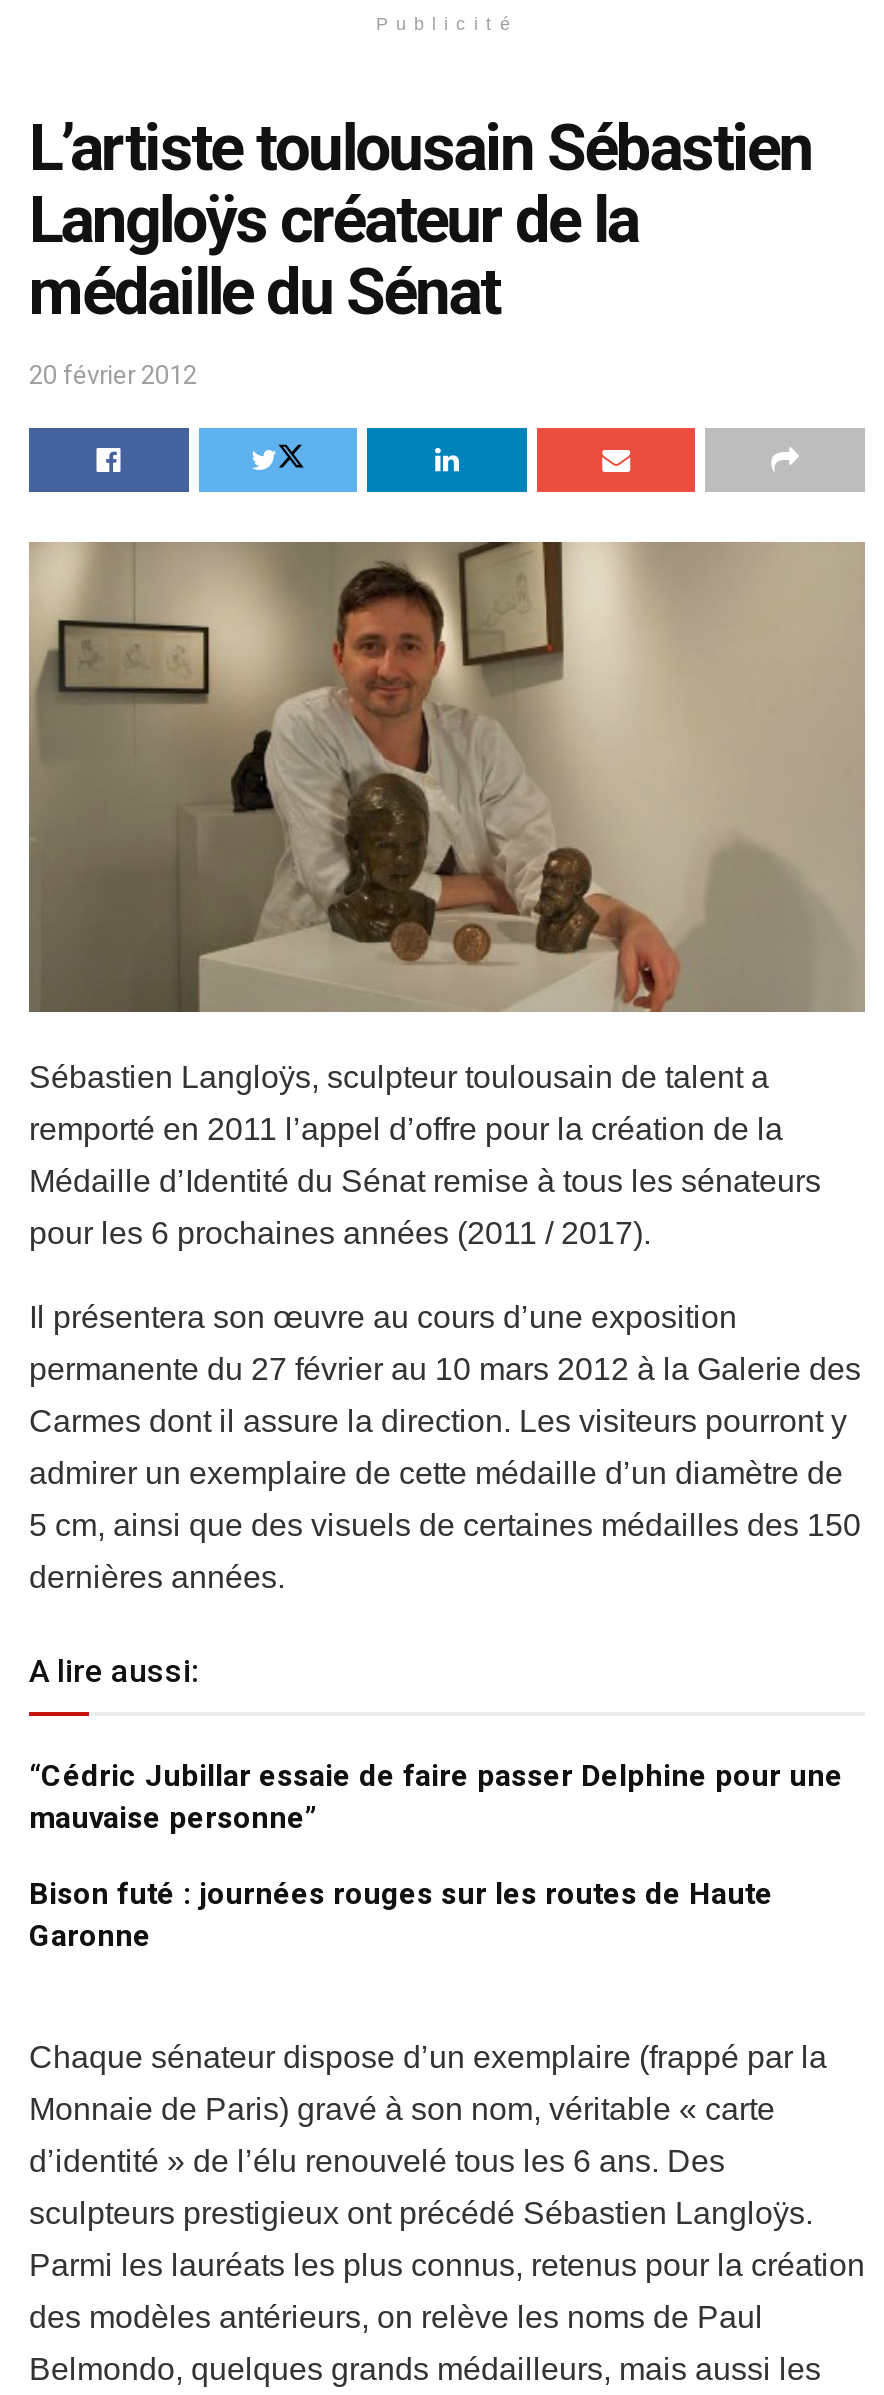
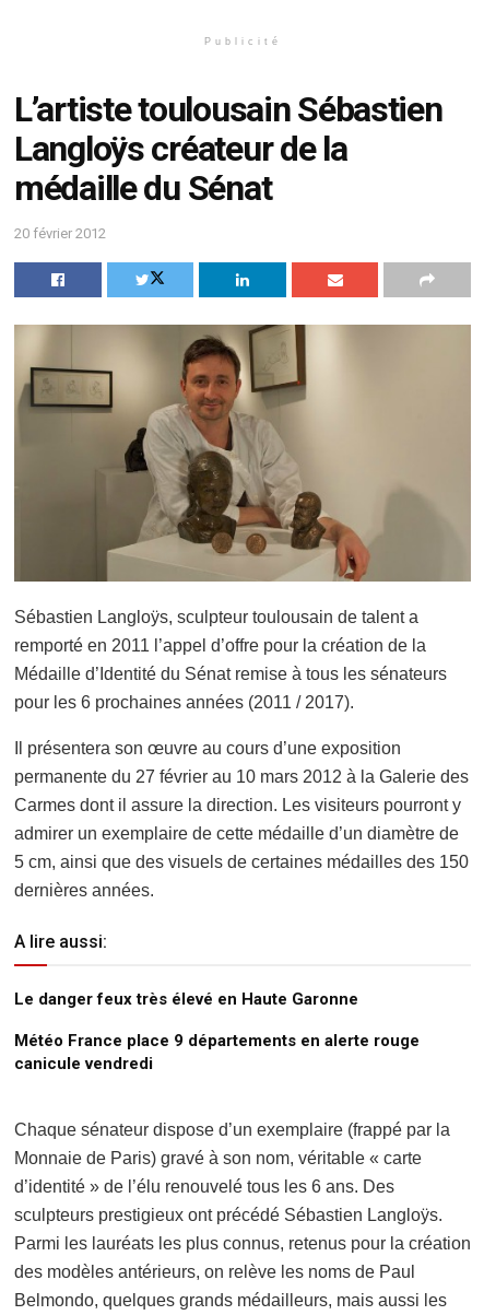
- “Cédric Jubillar essaie de faire passer Delphine pour une
- mauvaise personne”
+ Le danger feux très élevé en Haute Garonne

- Bison futé : journées rouges sur les routes de Haute
- Garonne
+ Météo France place 9 départements en alerte rouge
+ canicule vendredi
